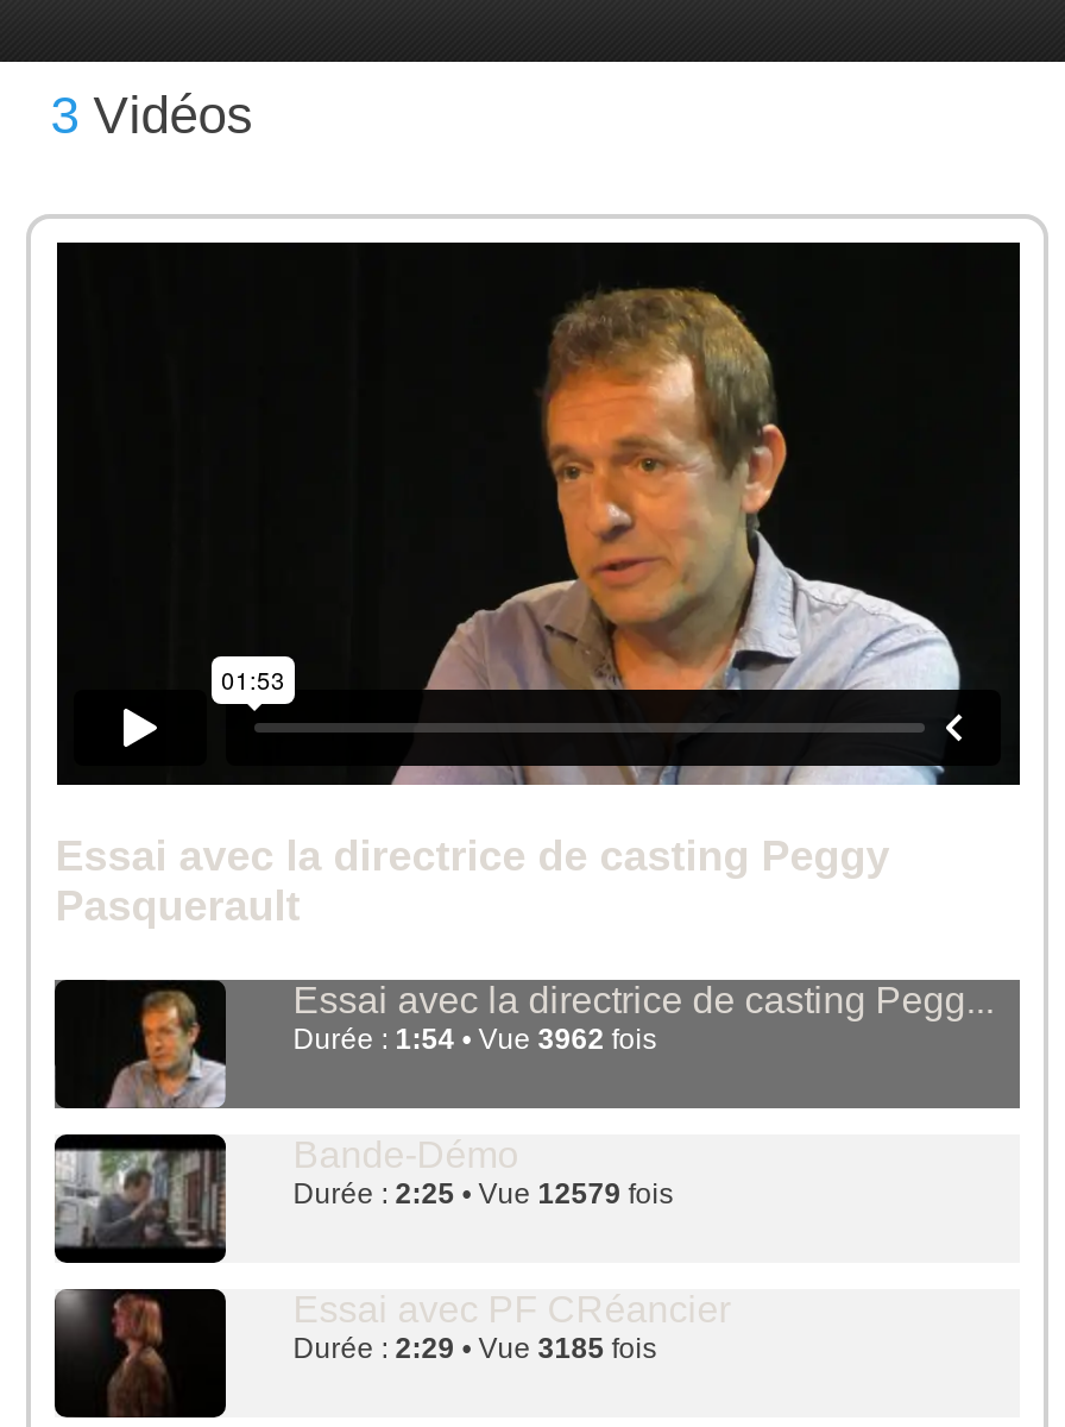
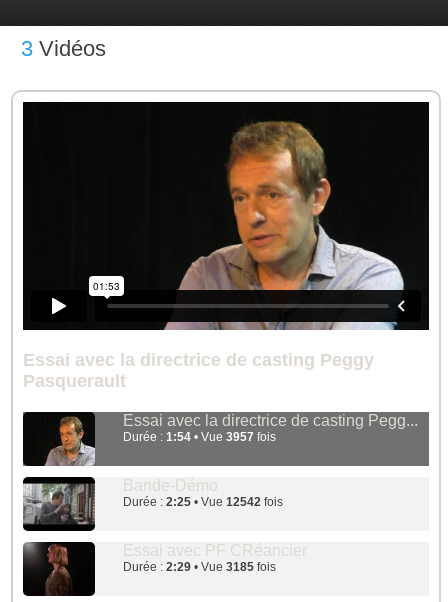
- Durée : 1:54 • Vue 3962 fois
+ Durée : 1:54 • Vue 3957 fois

- Durée : 2:25 • Vue 12579 fois
+ Durée : 2:25 • Vue 12542 fois
